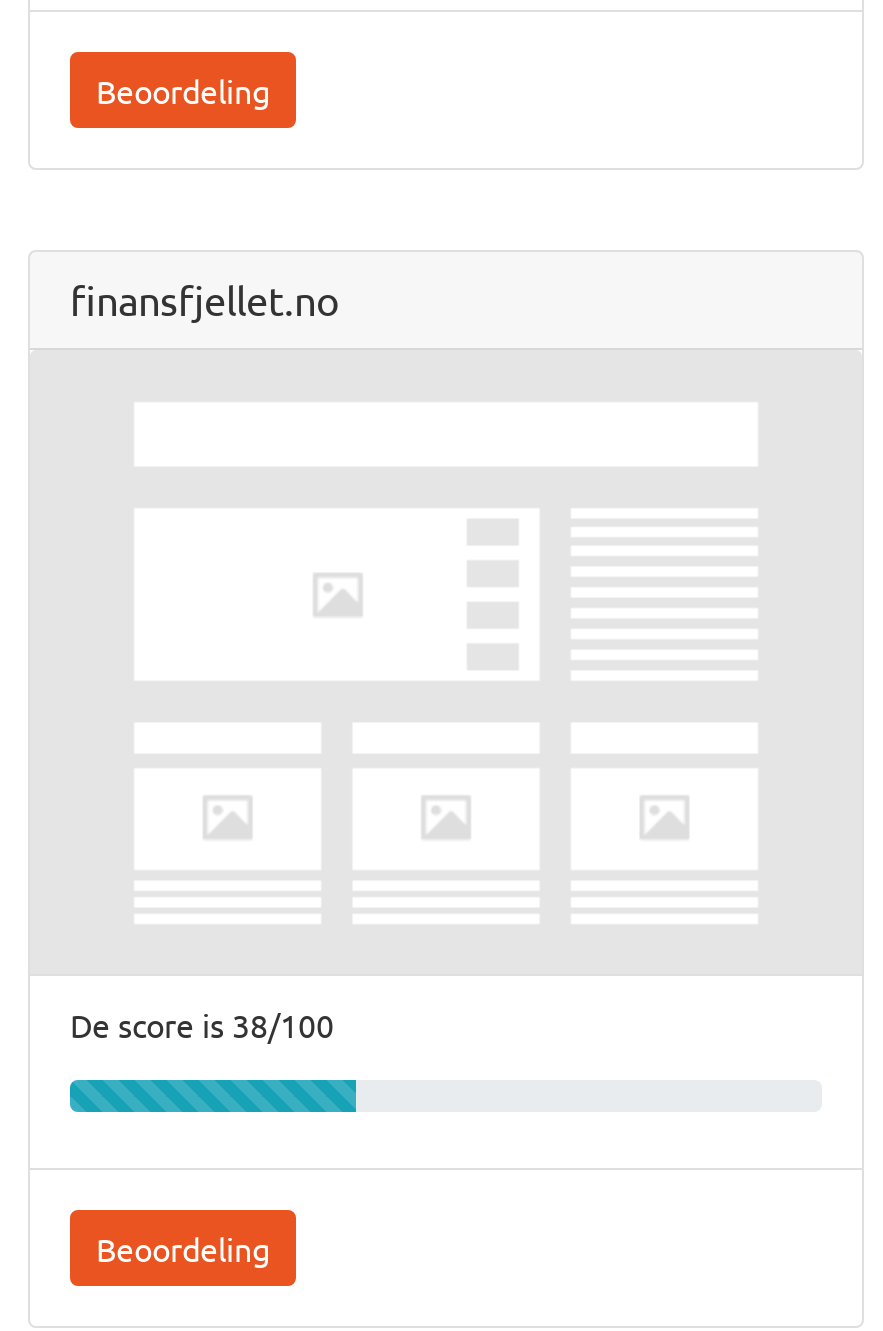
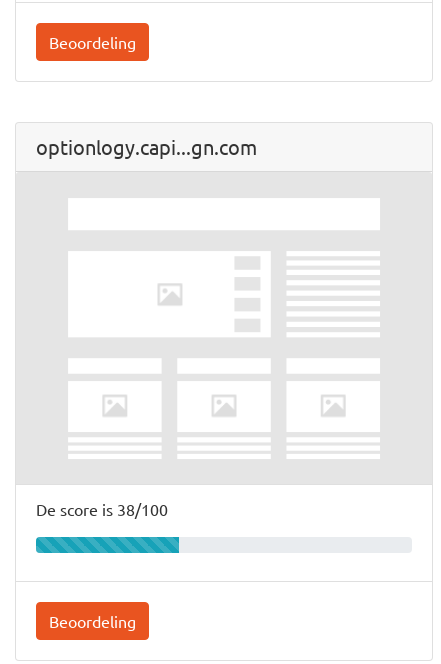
- finansfjellet.no
+ optionlogy.capi...gn.com
